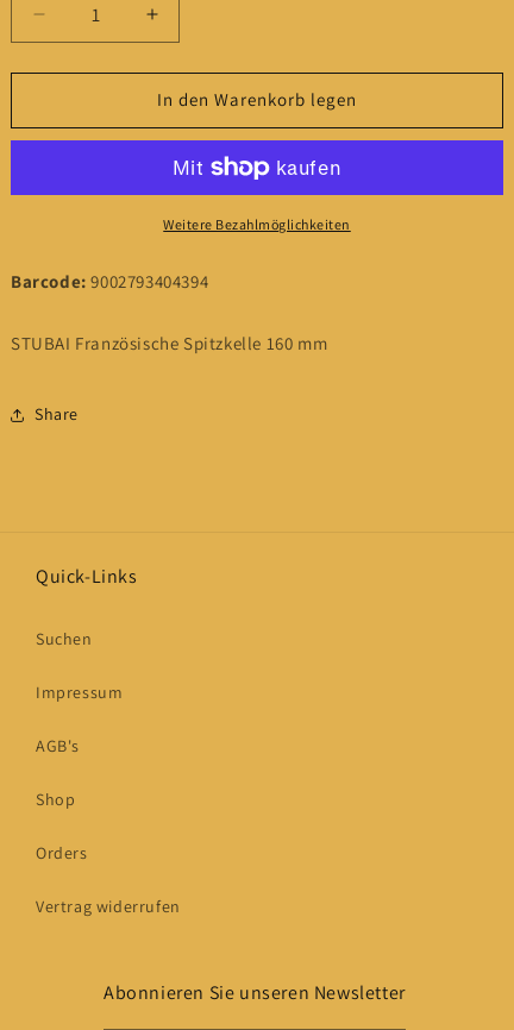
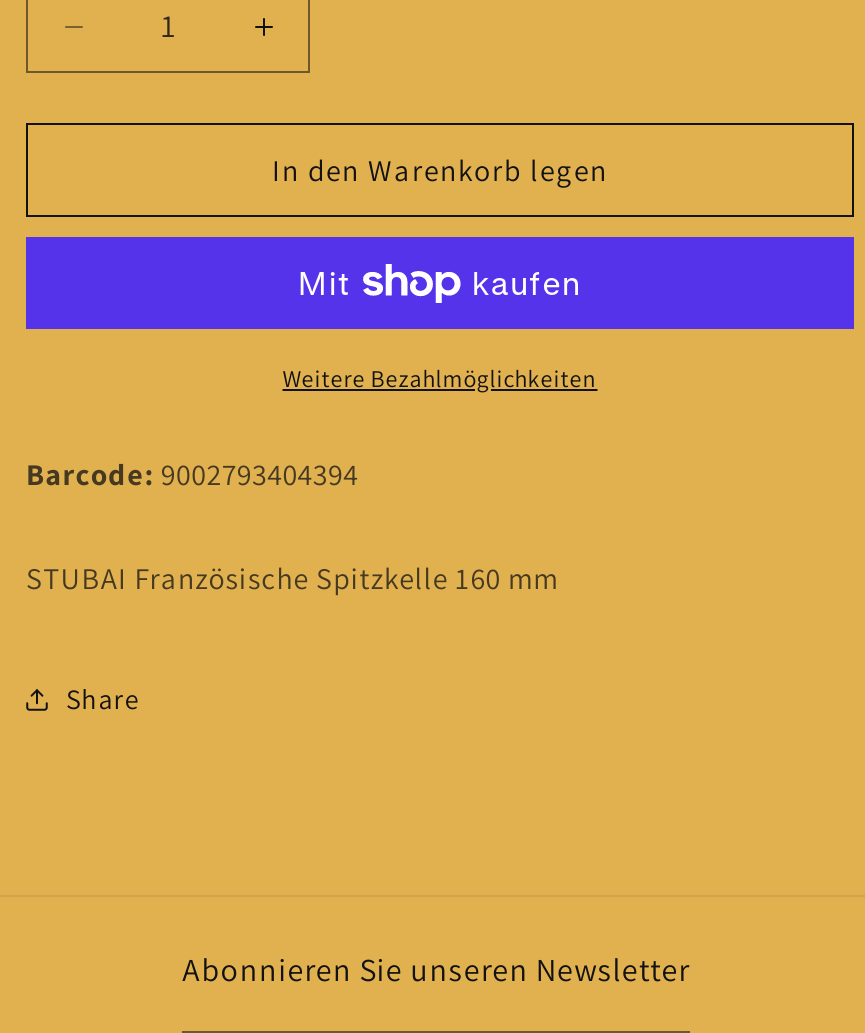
- Quick-Links
- Suchen
- Impressum
- AGB's
- Shop
- Orders
- Vertrag widerrufen
